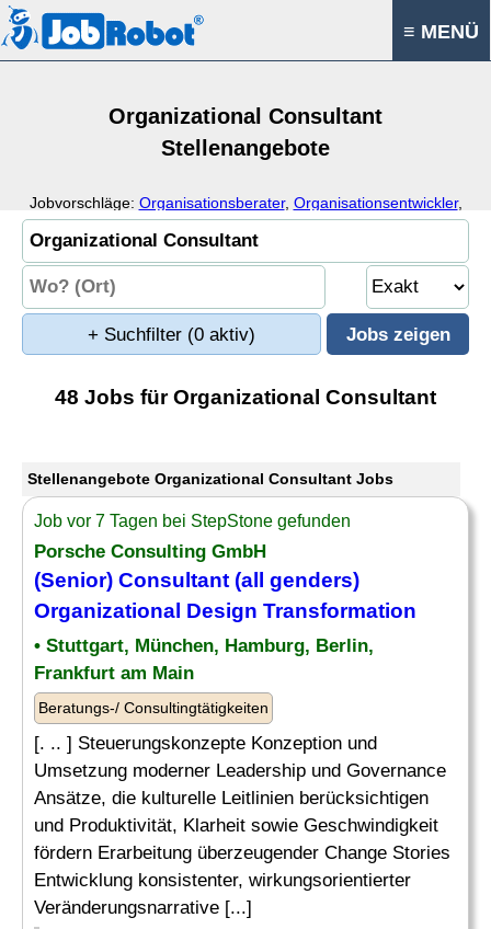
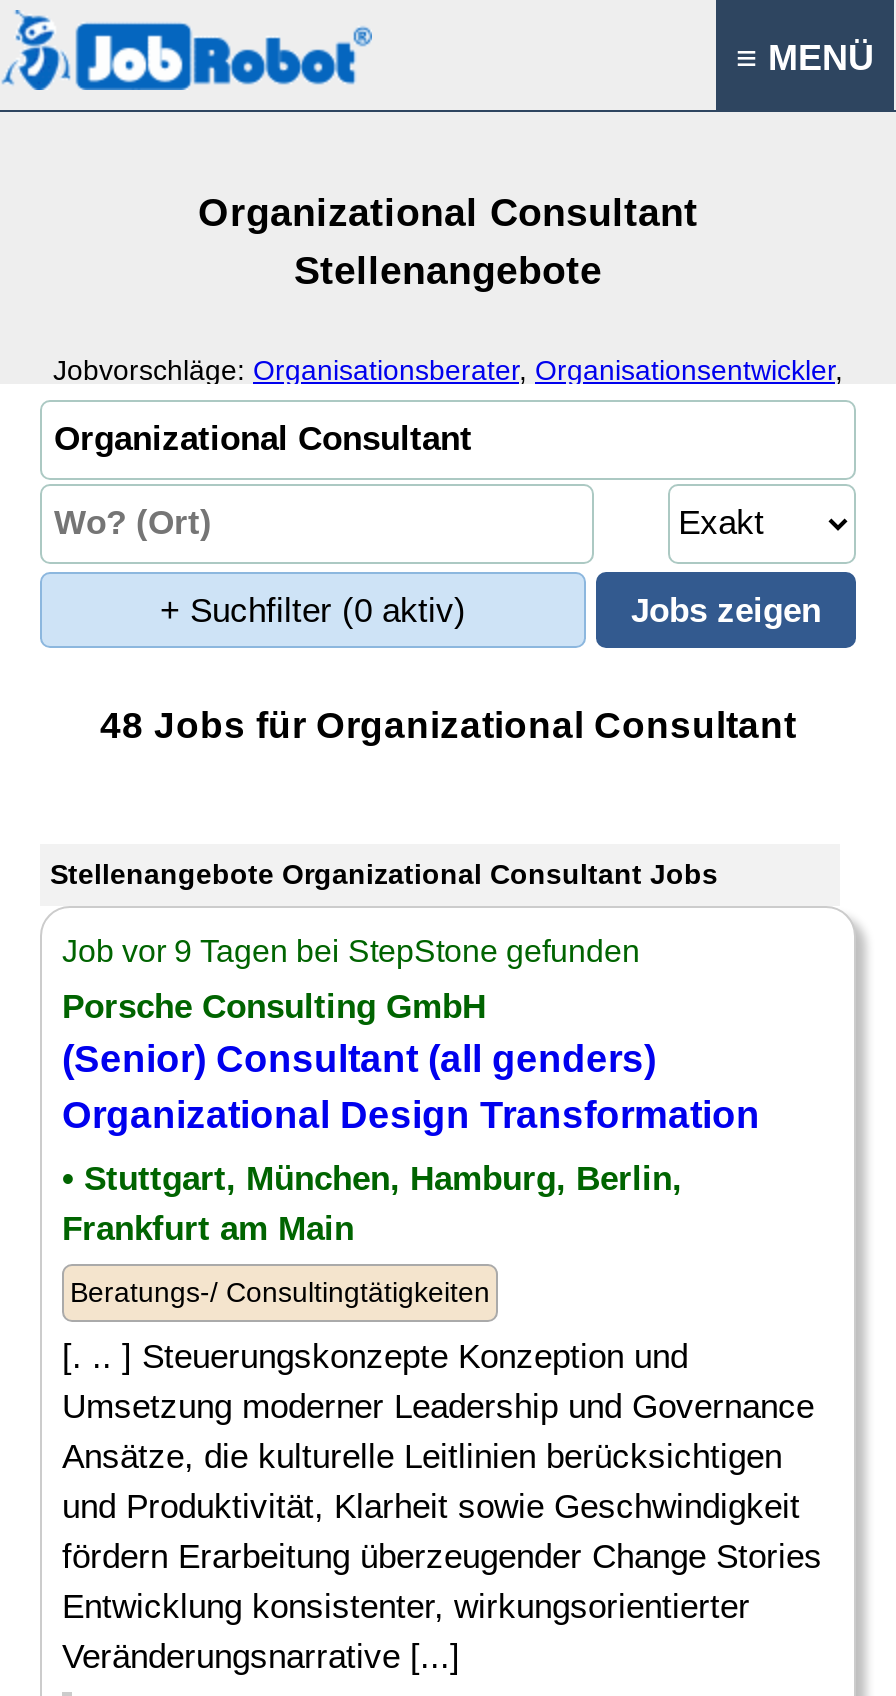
- Job vor 7 Tagen bei StepStone gefunden
+ Job vor 9 Tagen bei StepStone gefunden
